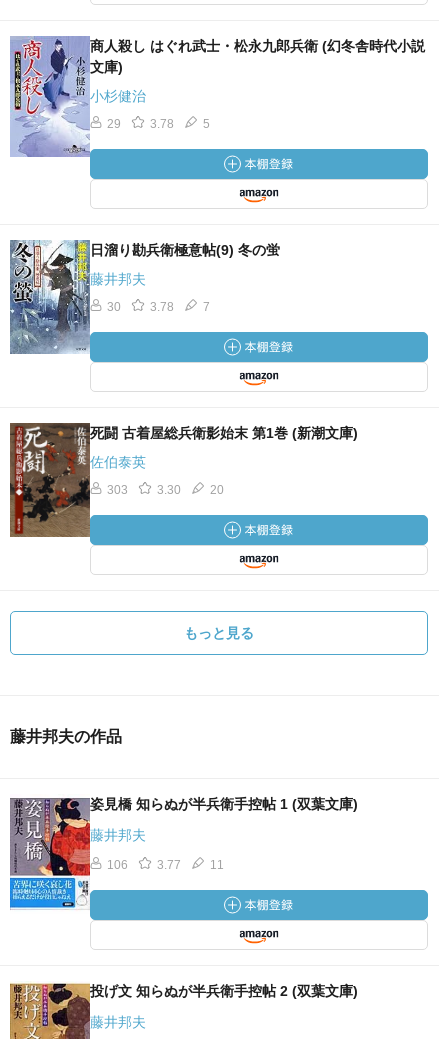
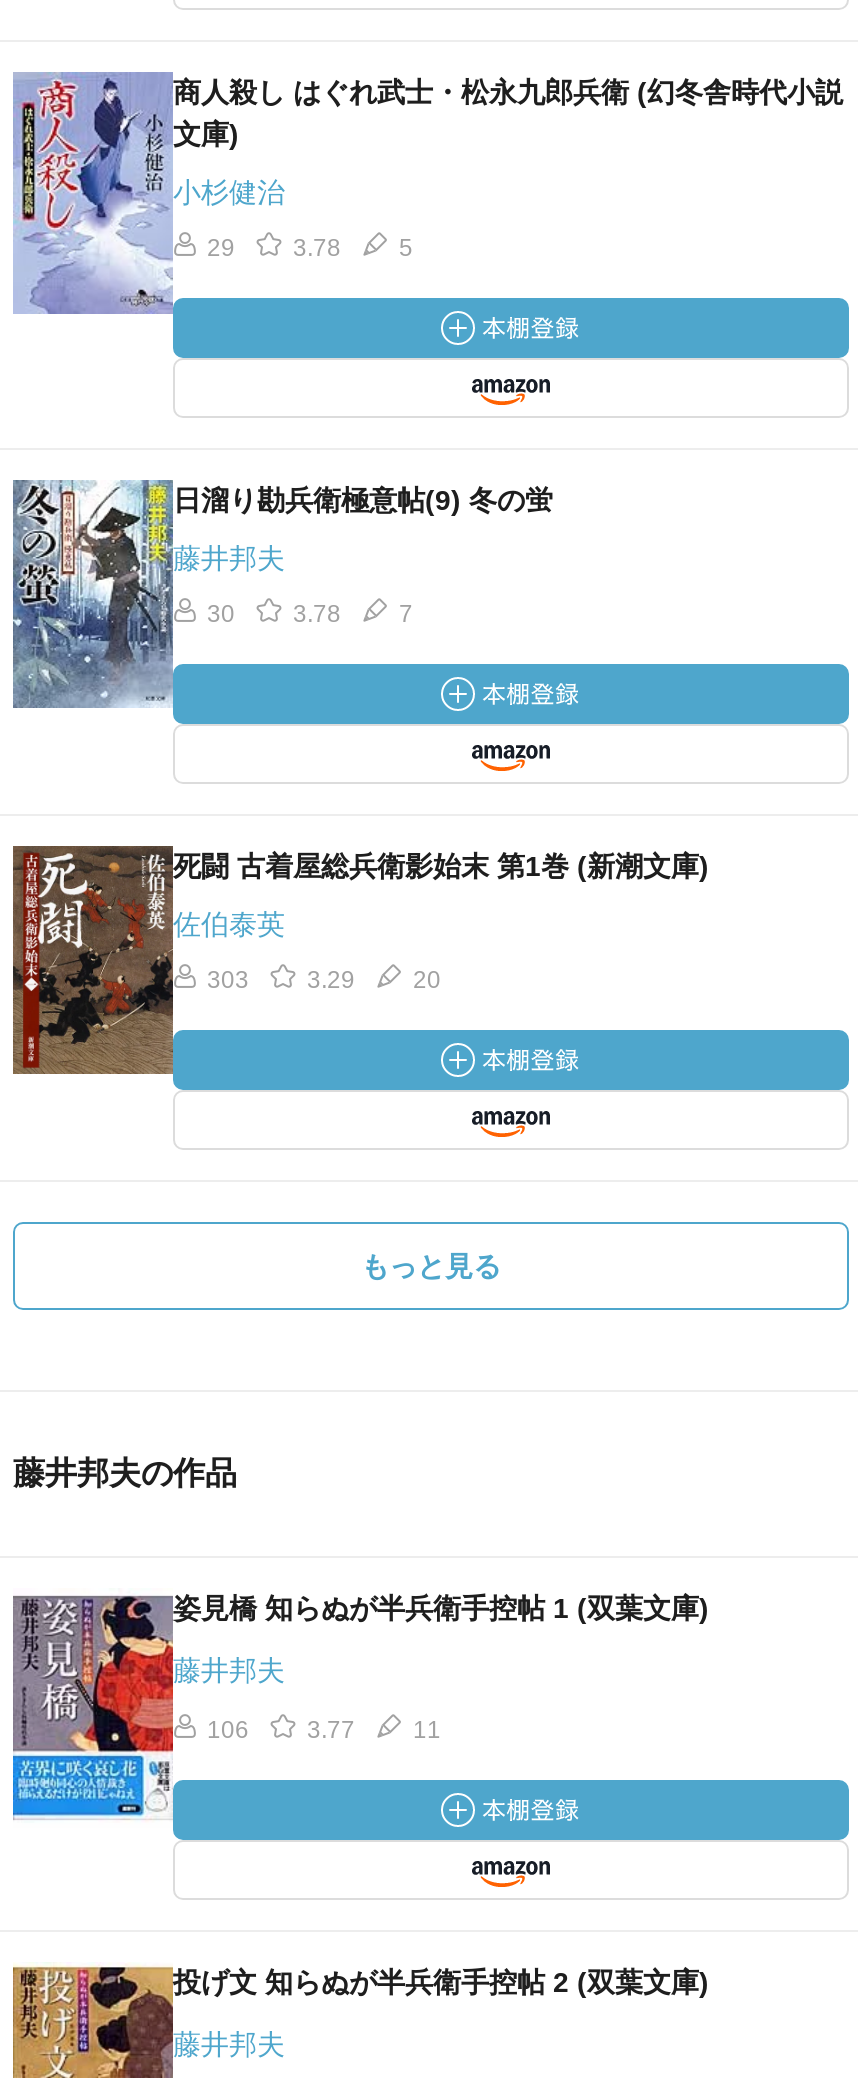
- 3.30
+ 3.29
